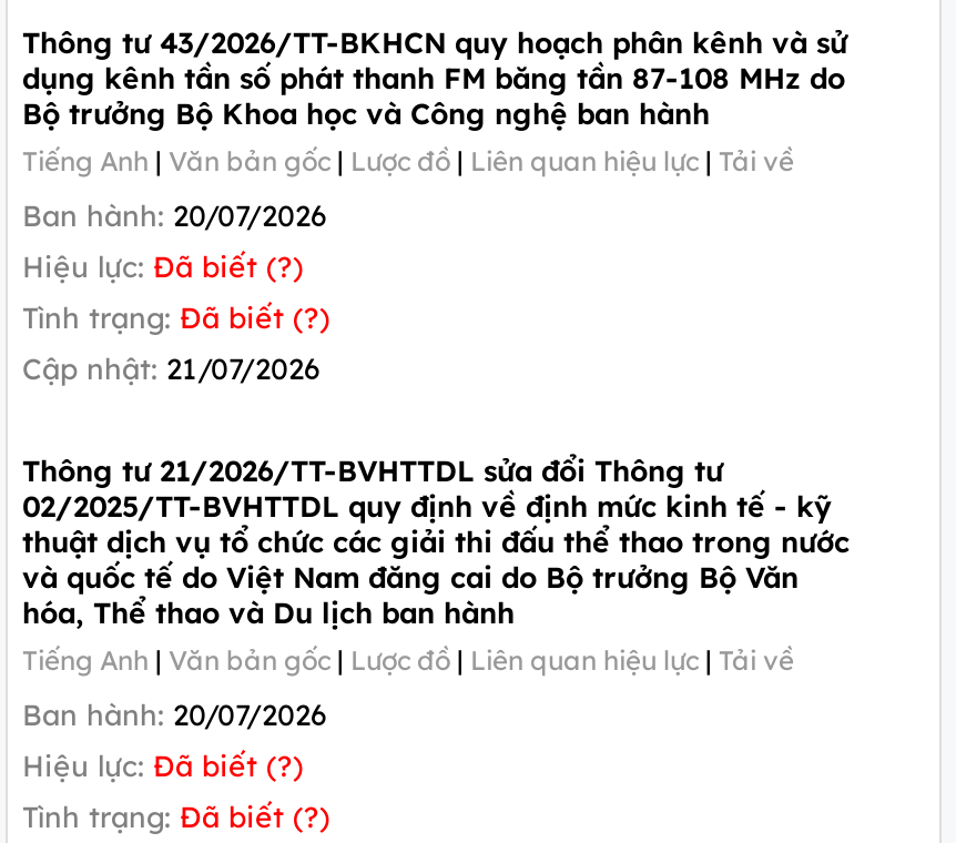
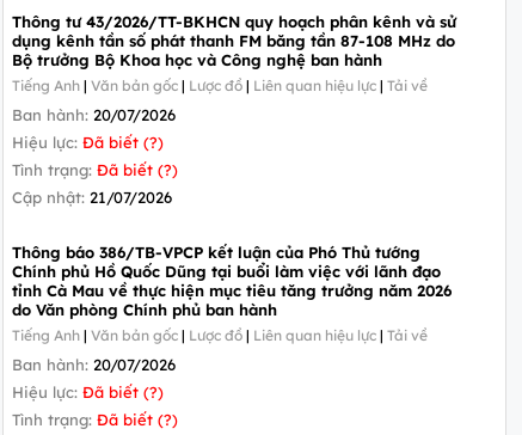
- Thông tư 21/2026/TT-BVHTTDL sửa đổi Thông tư
- 02/2025/TT-BVHTTDL quy định về định mức kinh tế - kỹ
- thuật dịch vụ tổ chức các giải thi đấu thể thao trong nước
- và quốc tế do Việt Nam đăng cai do Bộ trưởng Bộ Văn
- hóa, Thể thao và Du lịch ban hành
+ Thông báo 386/TB-VPCP kết luận của Phó Thủ tướng
+ Chính phủ Hồ Quốc Dũng tại buổi làm việc với lãnh đạo
+ tỉnh Cà Mau về thực hiện mục tiêu tăng trưởng năm 2026
+ do Văn phòng Chính phủ ban hành
